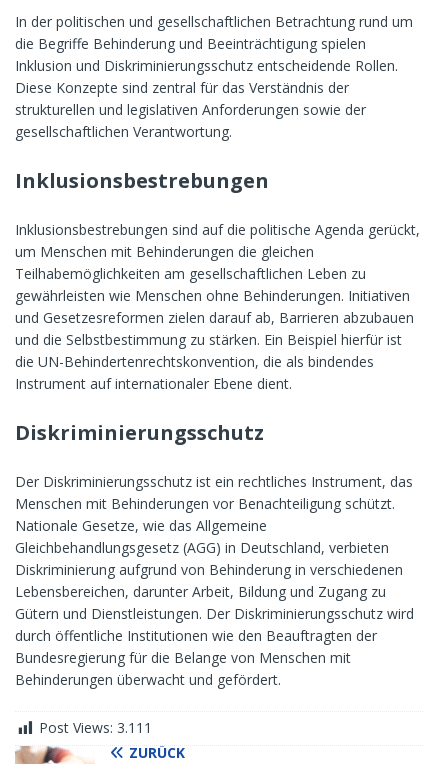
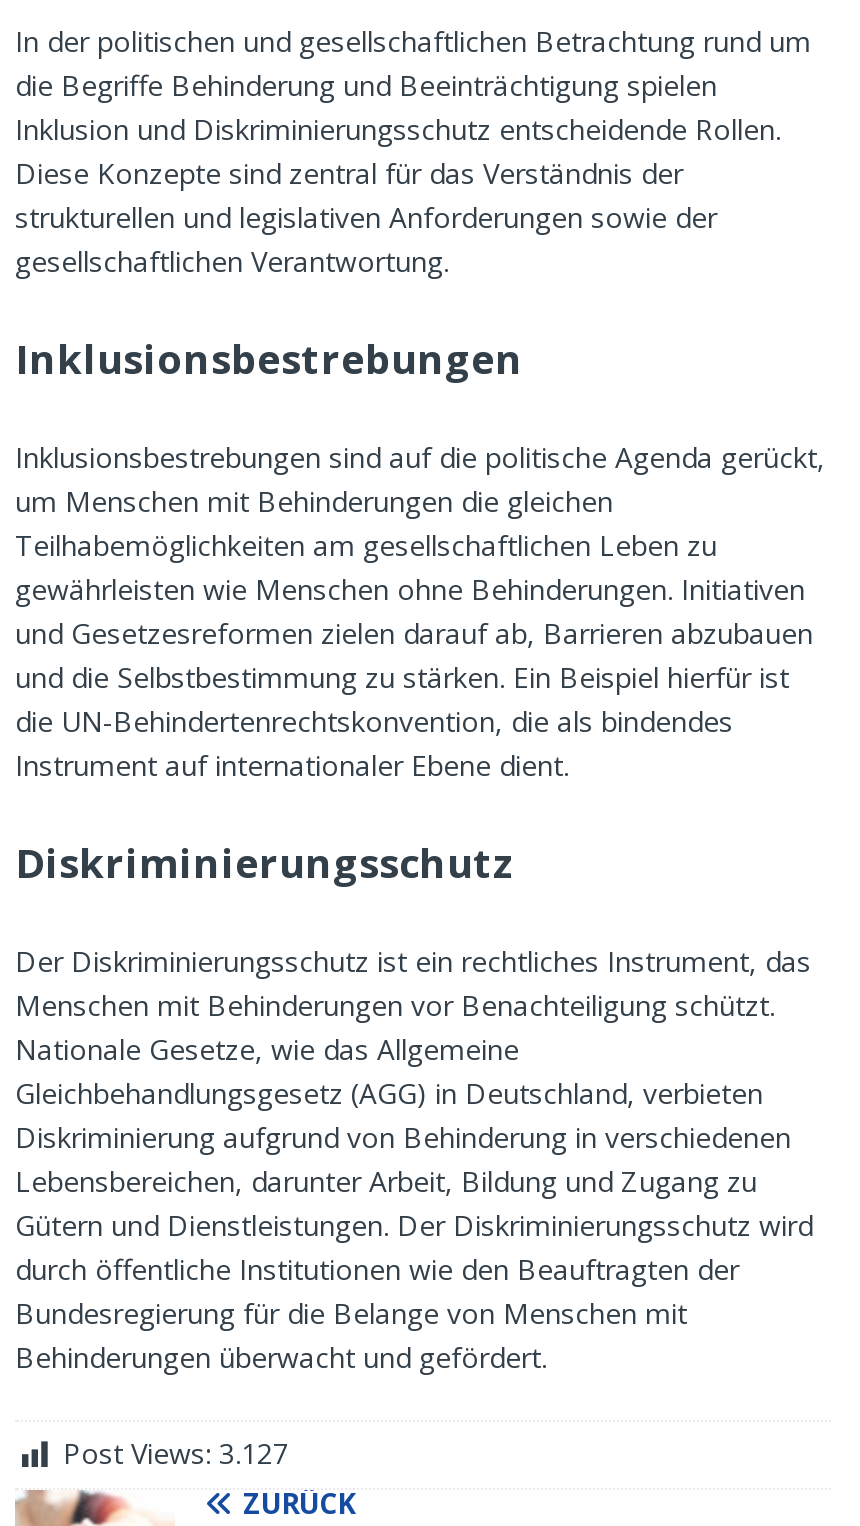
- Post Views: 3.111
+ Post Views: 3.127
